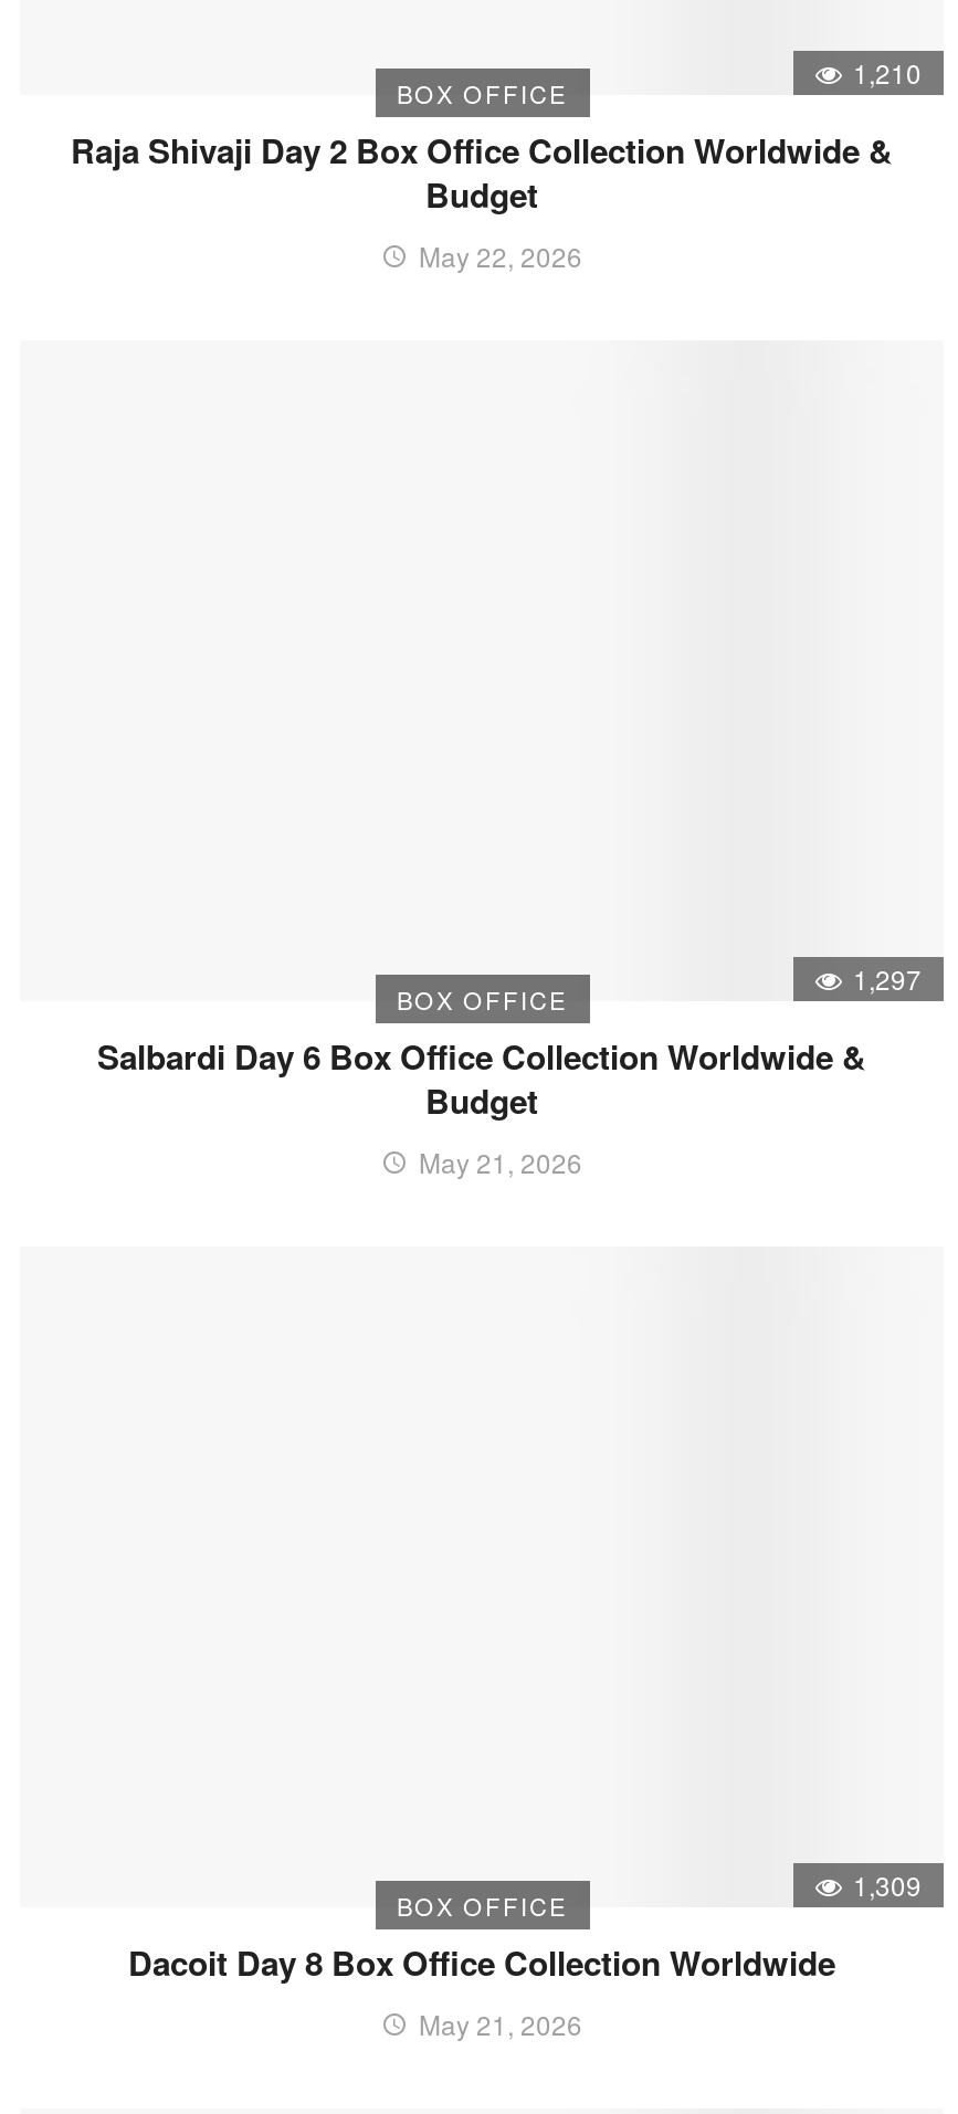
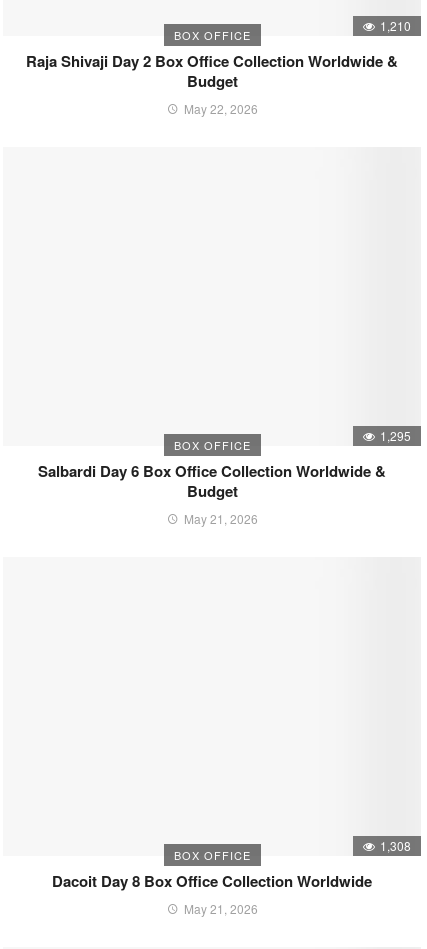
- 1,297
+ 1,295

- 1,309
+ 1,308
